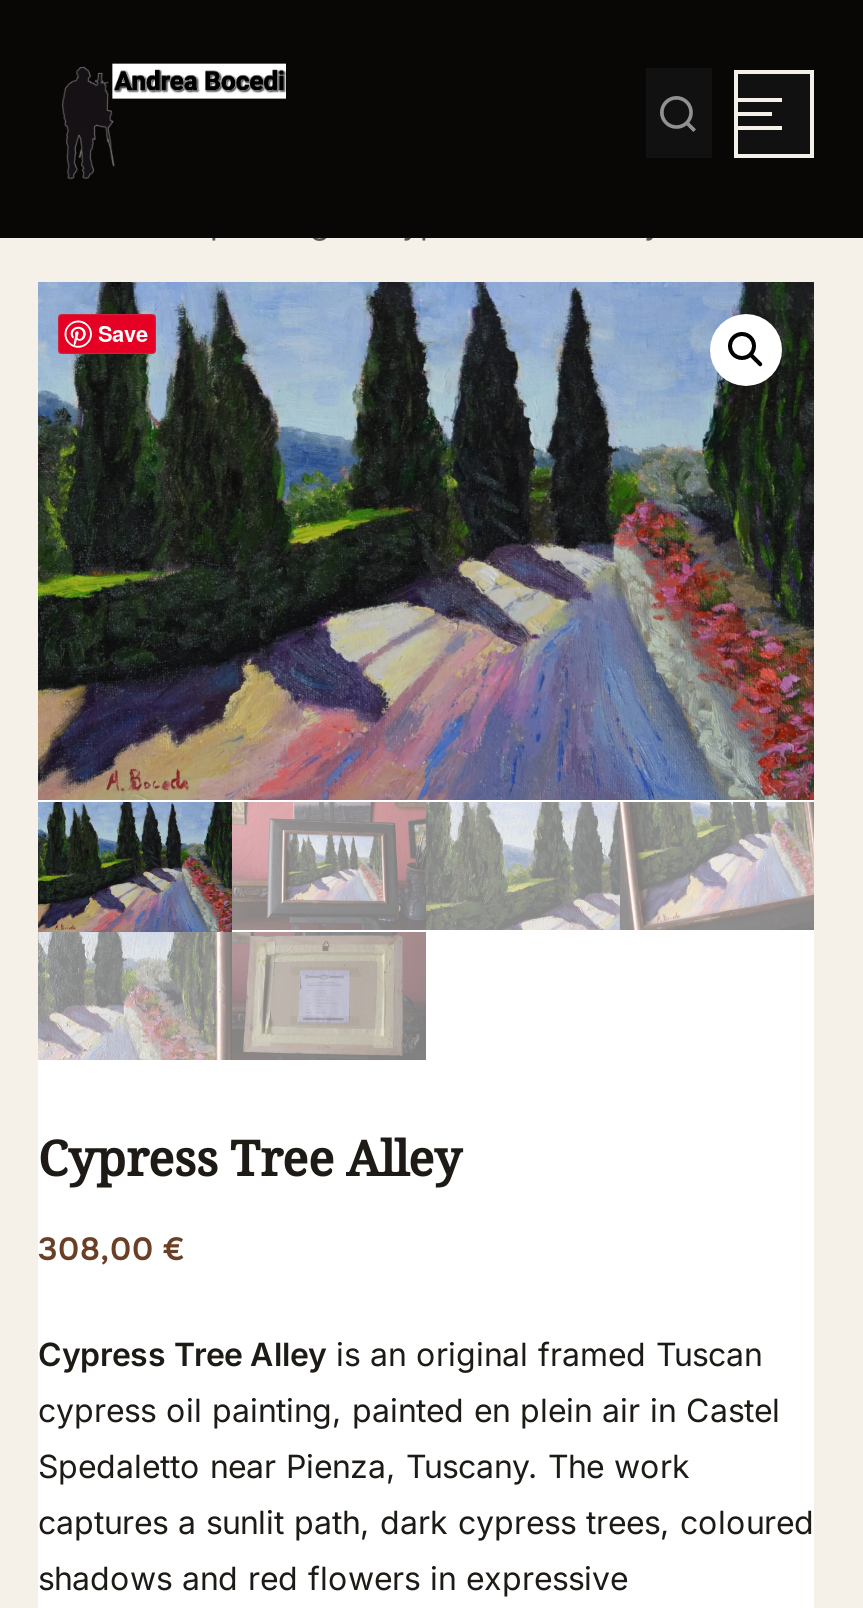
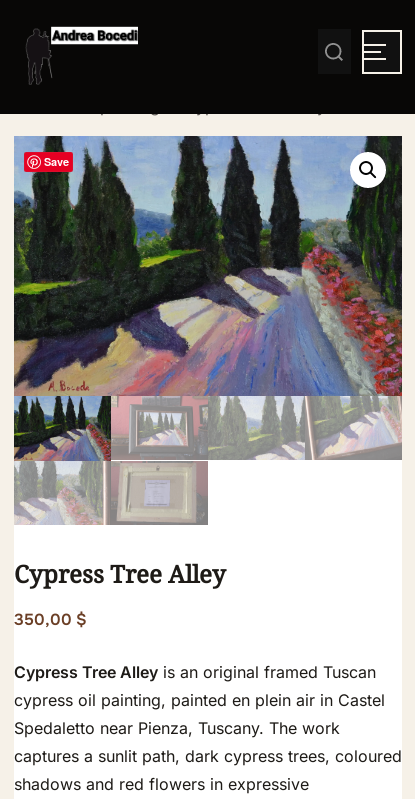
- 308,00 €
+ 350,00 $
